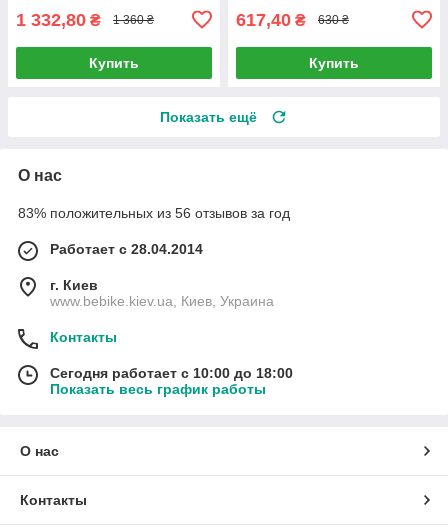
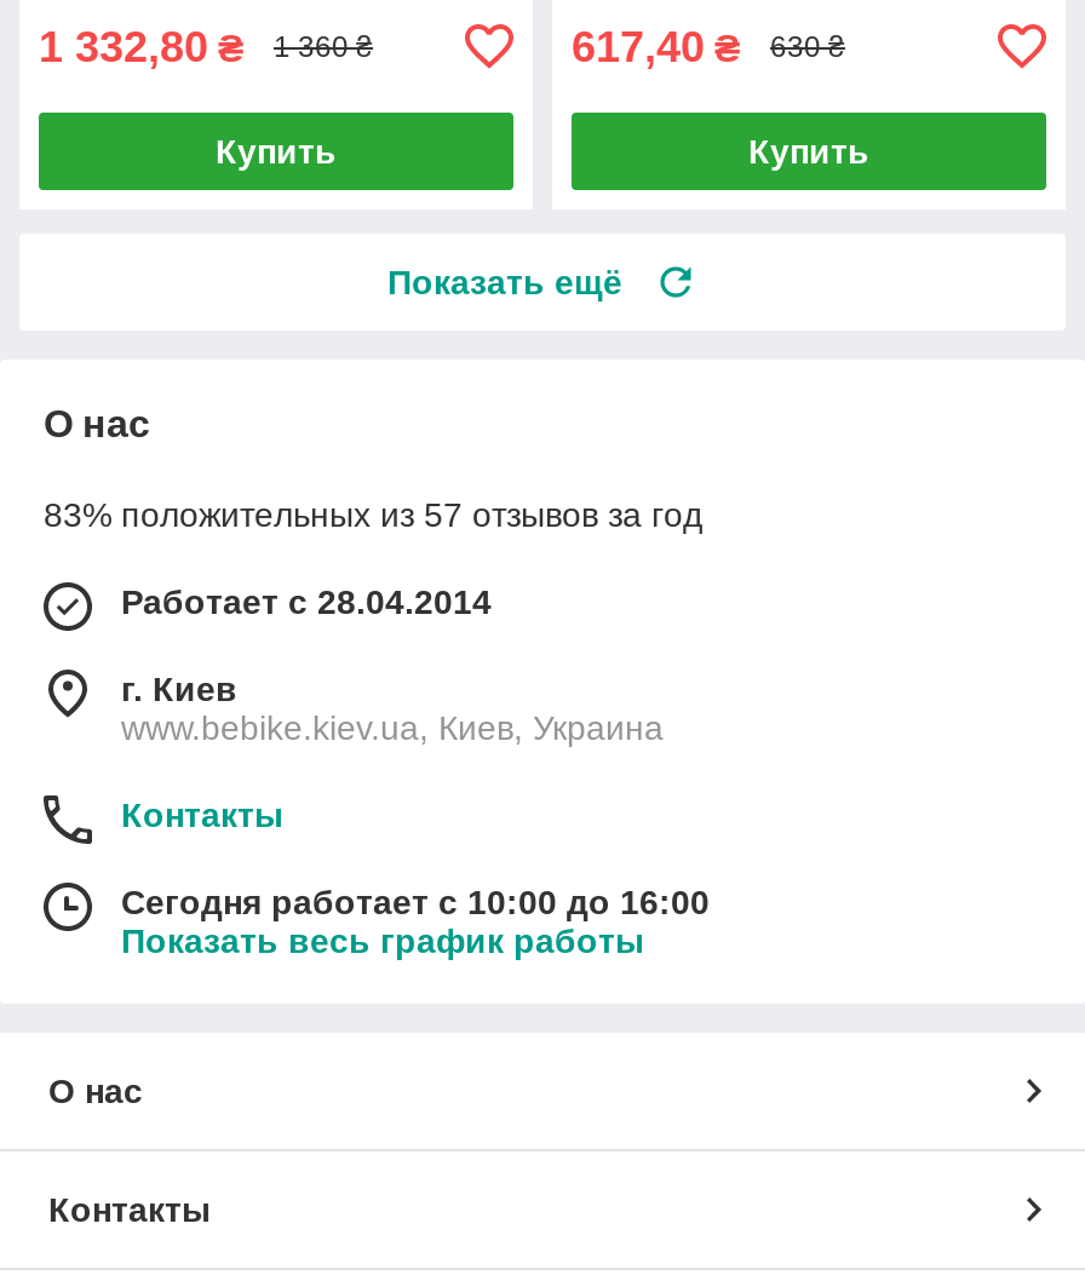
- 83% положительных из 56 отзывов за год
+ 83% положительных из 57 отзывов за год

- Сегодня работает с 10:00 до 18:00
+ Сегодня работает с 10:00 до 16:00
